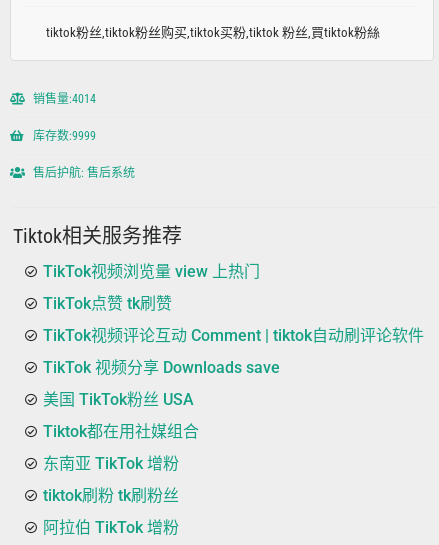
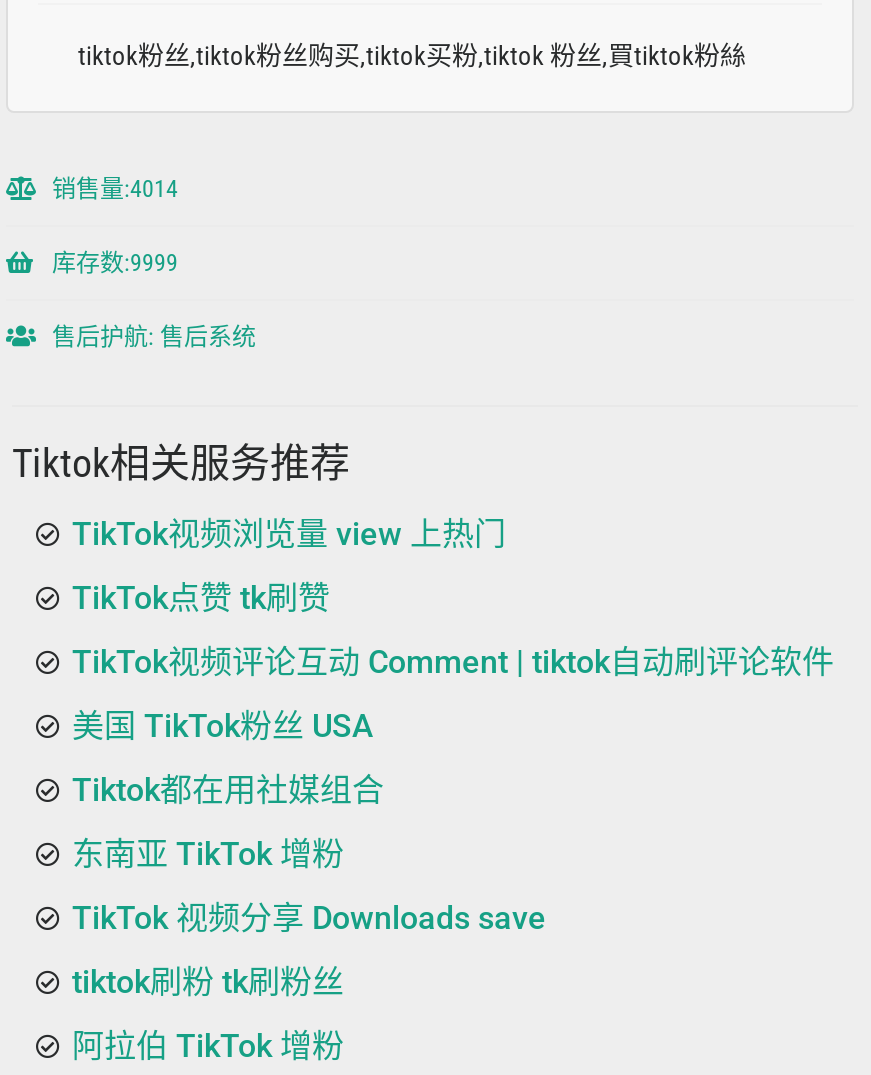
moved down: TikTok 视频分享 Downloads save

moved up: 美国 TikTok粉丝 USA | Tiktok都在用社媒组合 | 东南亚 TikTok 增粉
